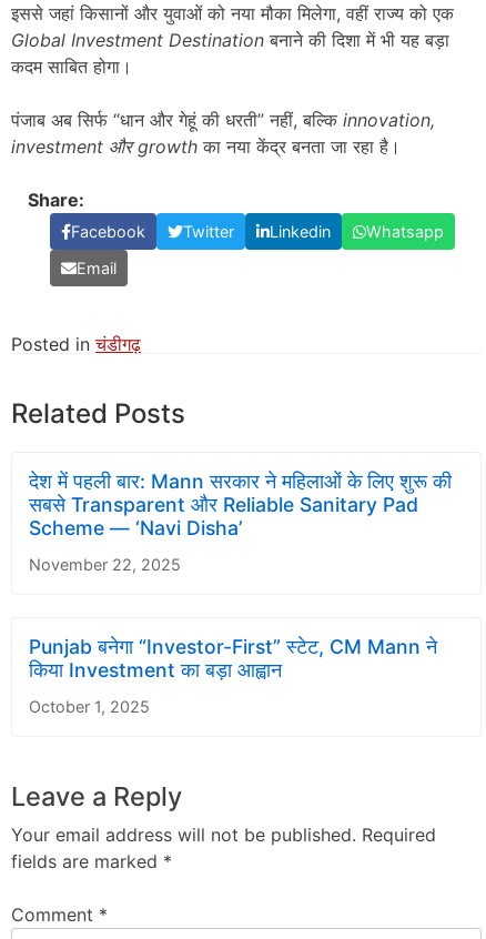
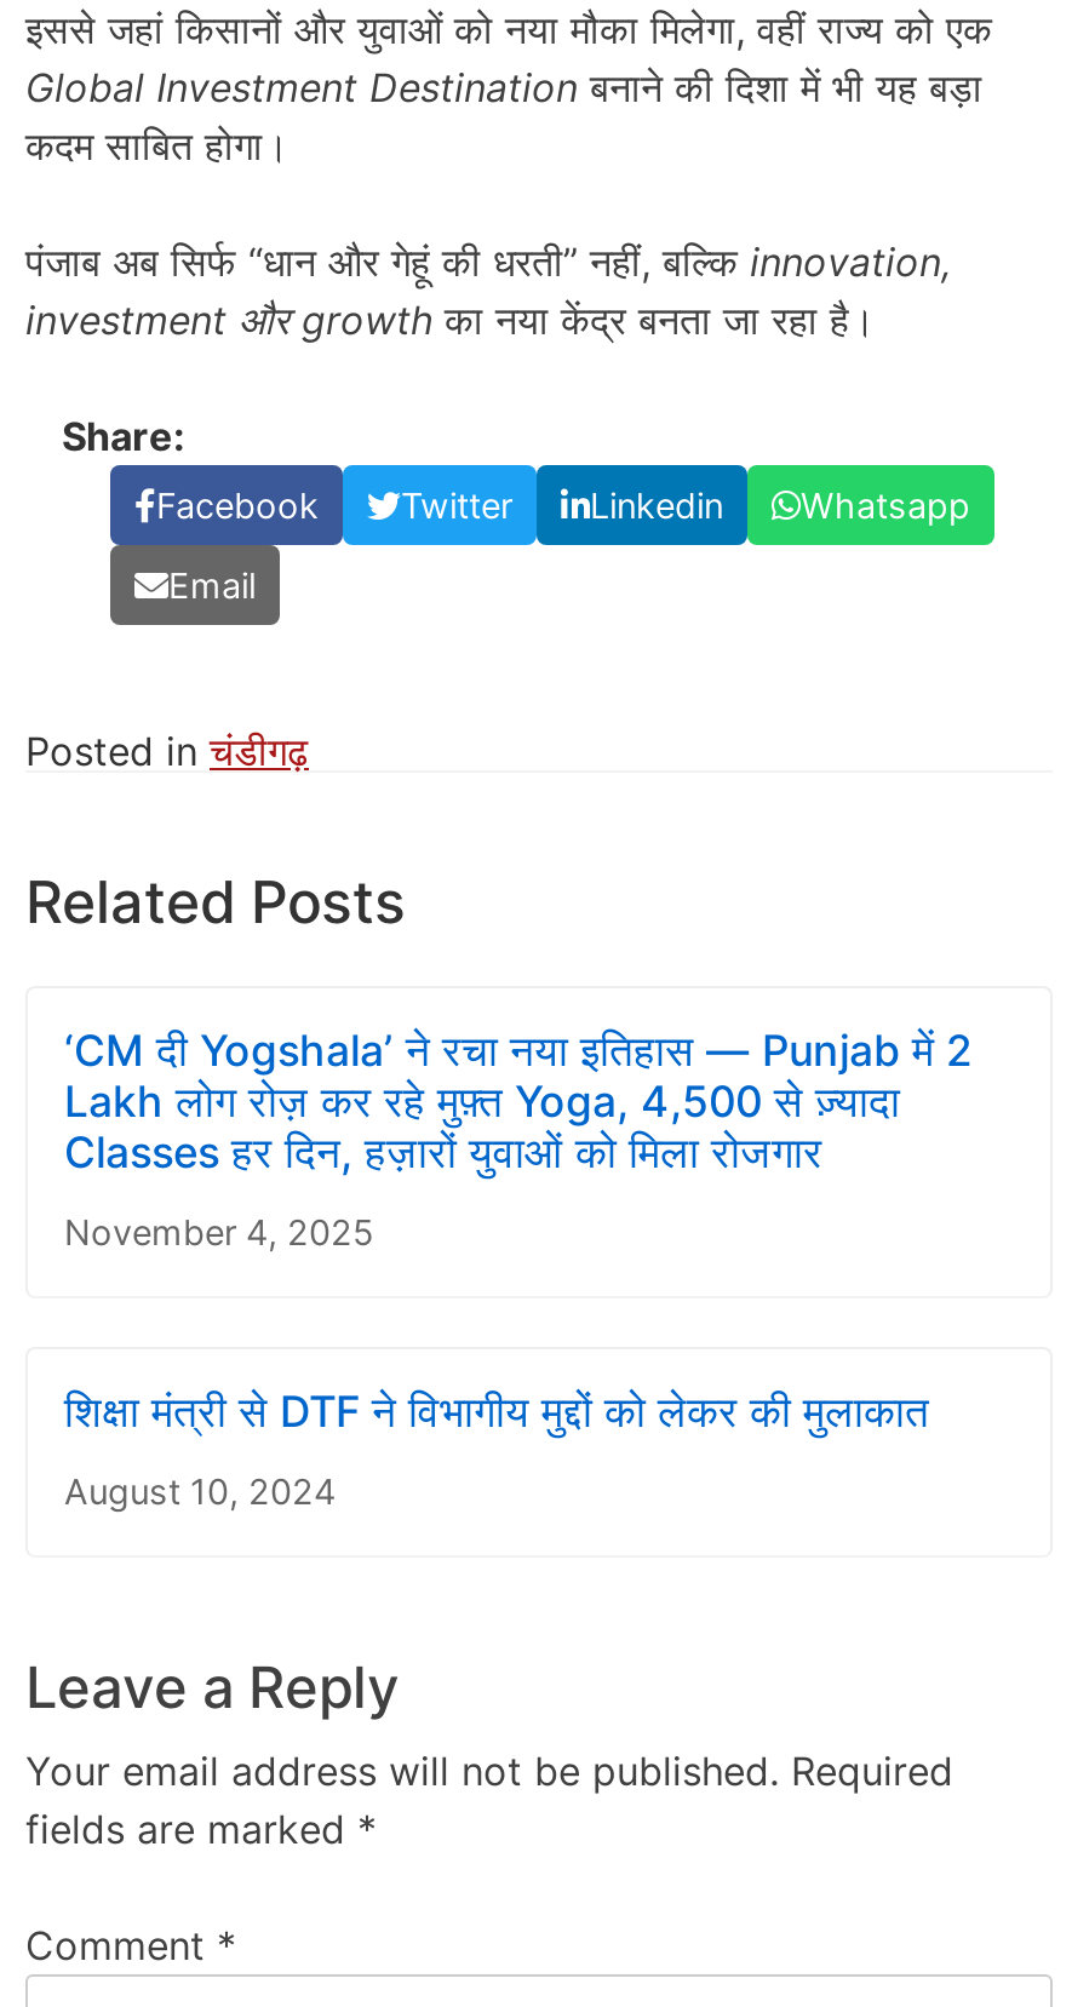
- देश में पहली बार: Mann सरकार ने महिलाओं के लिए शुरू की
- सबसे Transparent और Reliable Sanitary Pad
- Scheme — ‘Navi Disha’
+ ‘CM दी Yogshala’ ने रचा नया इतिहास — Punjab में 2
+ Lakh लोग रोज़ कर रहे मुफ़्त Yoga, 4,500 से ज़्यादा
+ Classes हर दिन, हज़ारों युवाओं को मिला रोजगार

- November 22, 2025
+ November 4, 2025

- Punjab बनेगा “Investor-First” स्टेट, CM Mann ने
- किया Investment का बड़ा आह्वान
+ शिक्षा मंत्री से DTF ने विभागीय मुद्दों को लेकर की मुलाकात

- October 1, 2025
+ August 10, 2024
